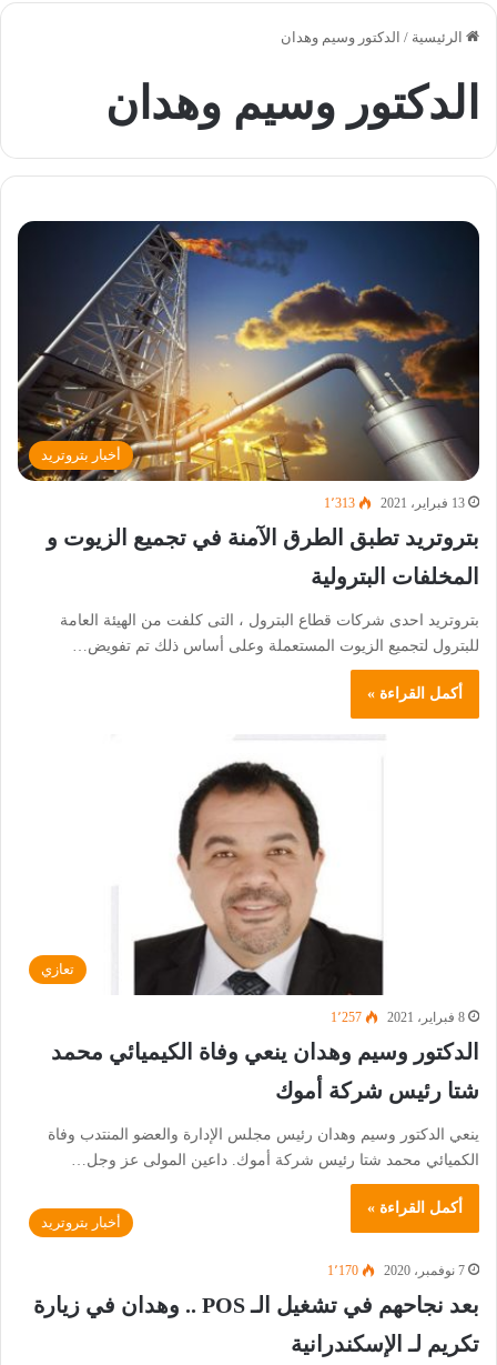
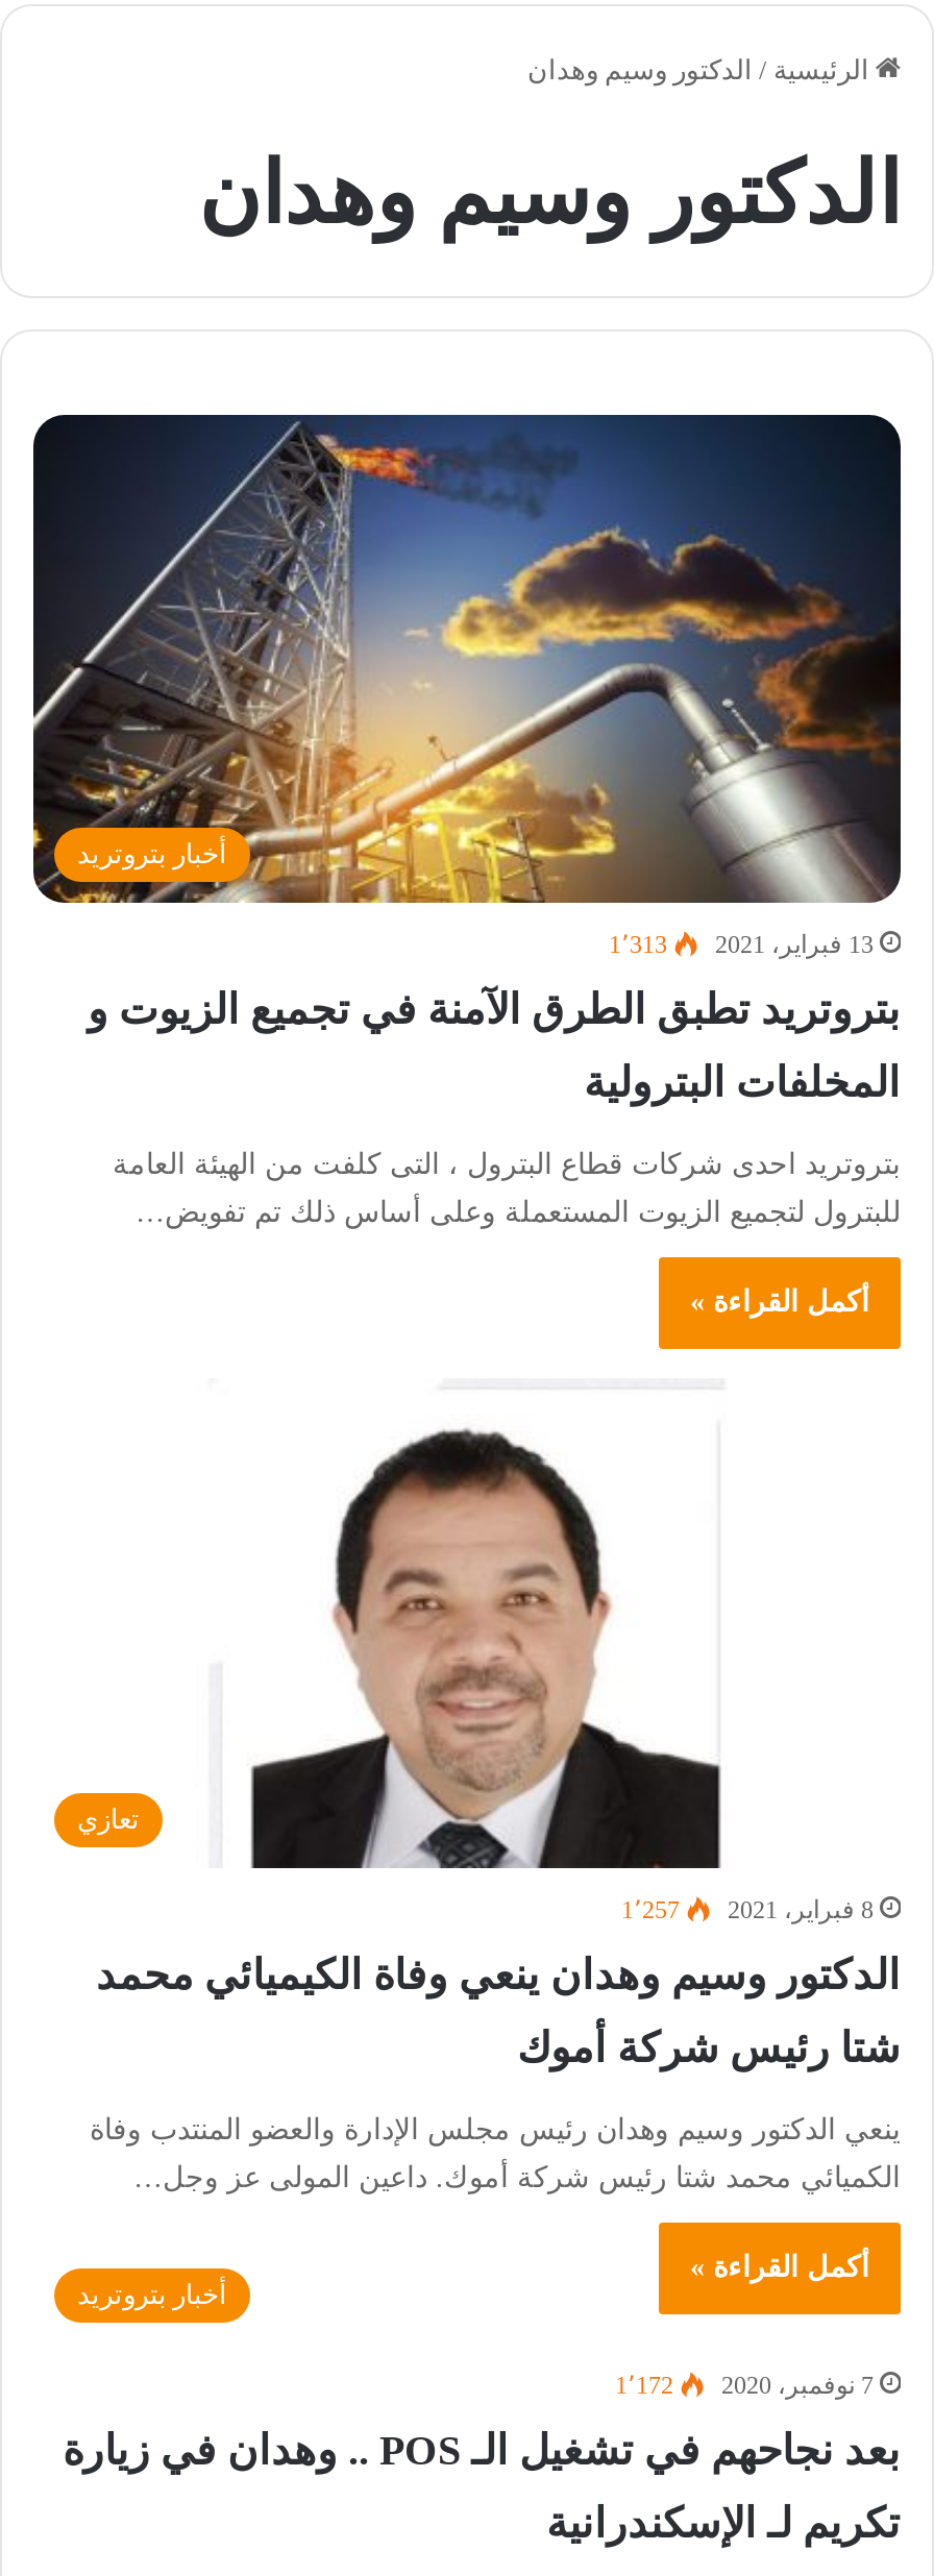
- 1٬170
+ 1٬172
